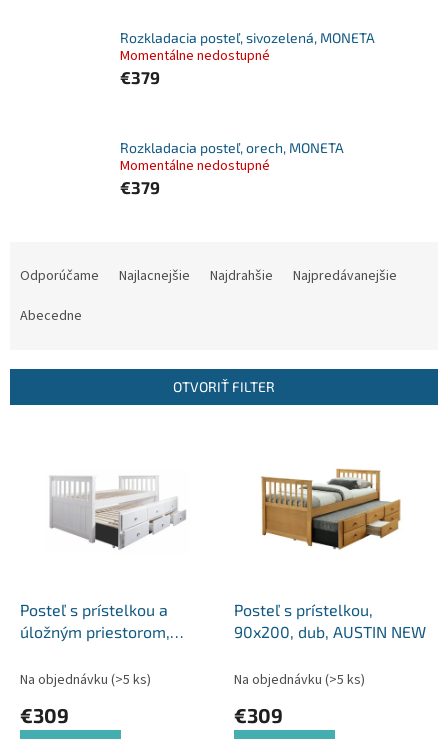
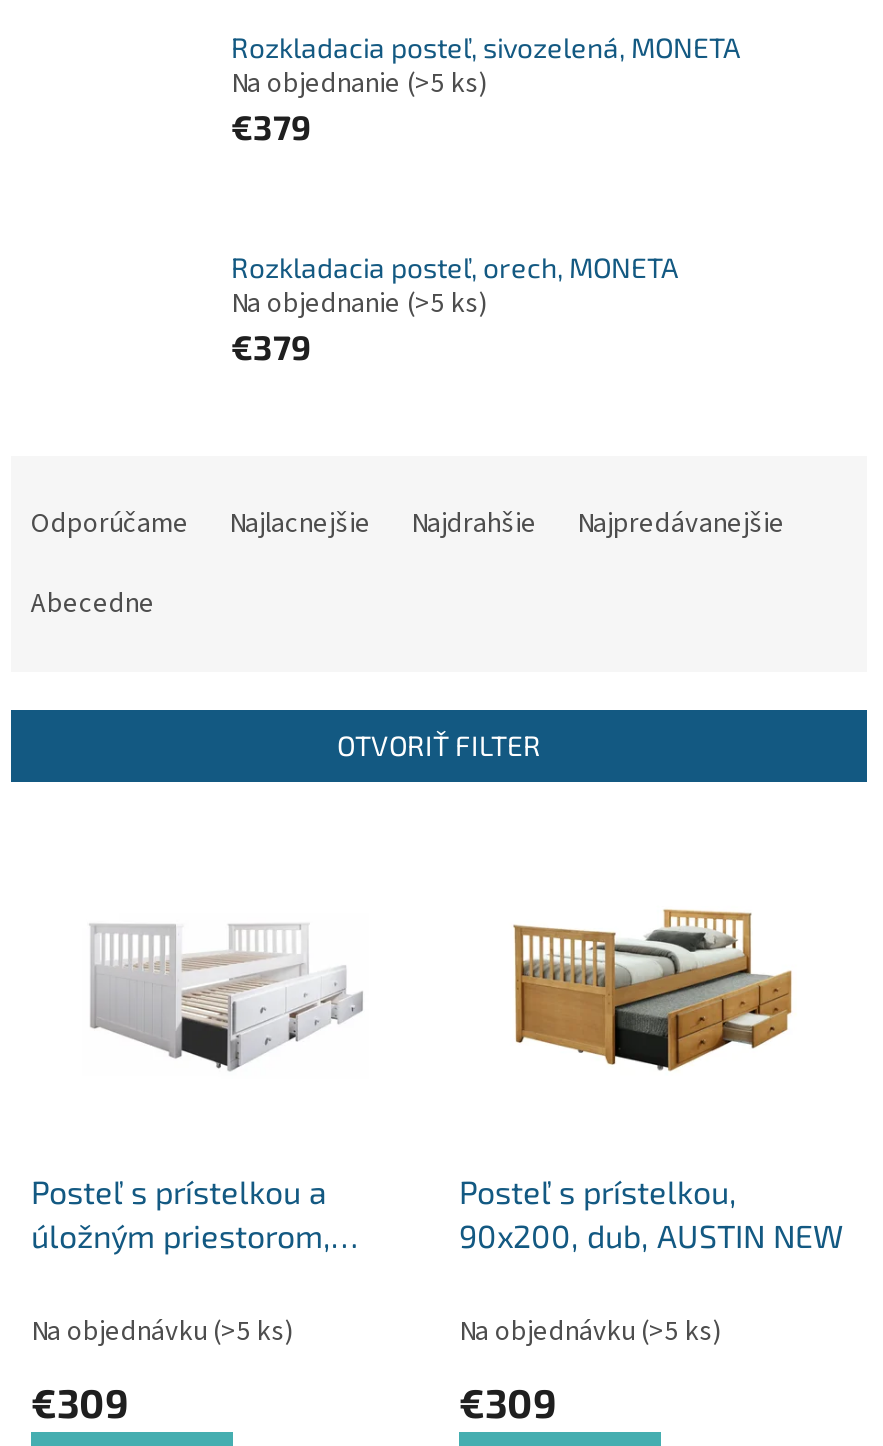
- Momentálne nedostupné
+ Na objednanie (>5 ks)

- Momentálne nedostupné
+ Na objednanie (>5 ks)
